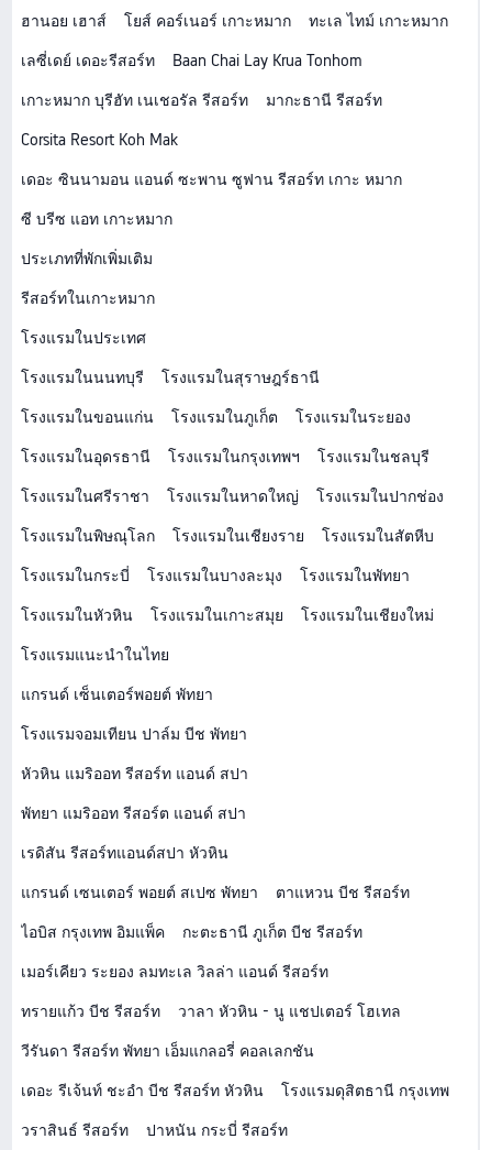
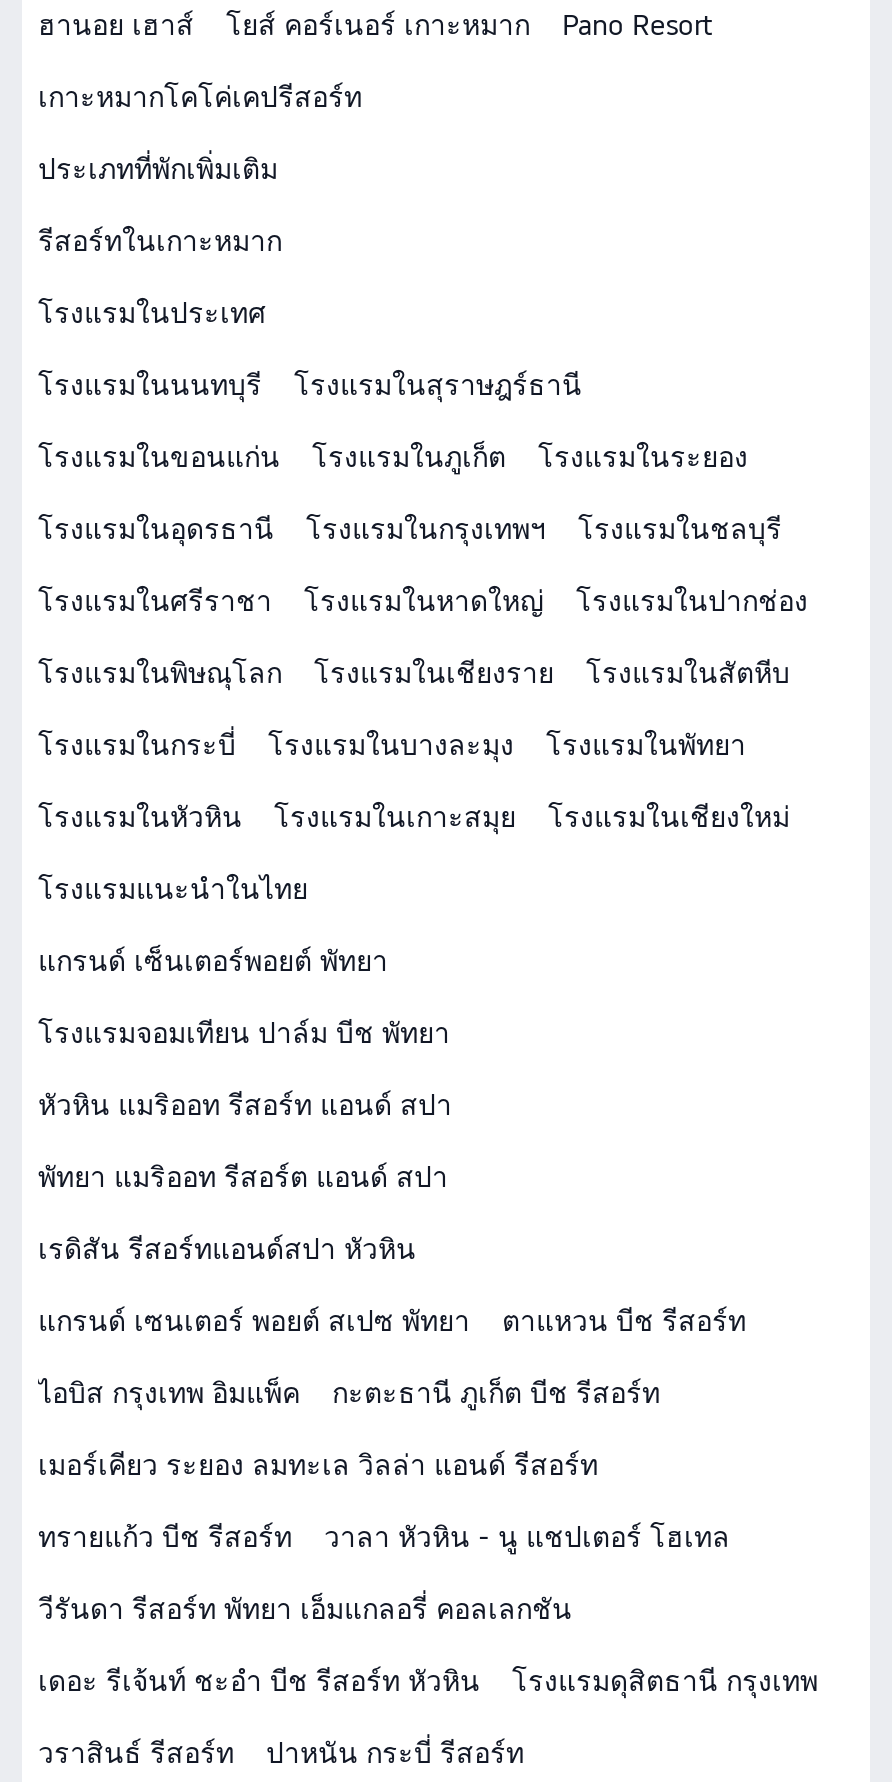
- ทะเล ไทม์ เกาะหมาก
- เลซี่เดย์ เดอะรีสอร์ท
- Baan Chai Lay Krua Tonhom
- เกาะหมาก บุรีฮัท เนเชอรัล รีสอร์ท
- มากะธานี รีสอร์ท
- Corsita Resort Koh Mak
- เดอะ ซินนามอน แอนด์ ซะพาน ซูฟาน รีสอร์ท เกาะ หมาก
- ซี บรีซ แอท เกาะหมาก
+ Pano Resort
+ เกาะหมากโคโค่เคปรีสอร์ท
